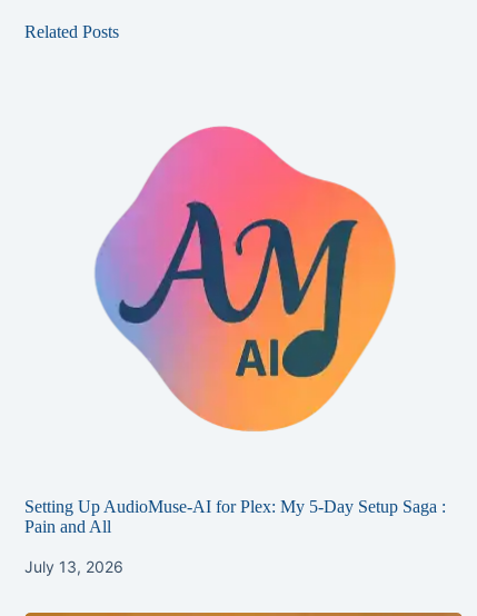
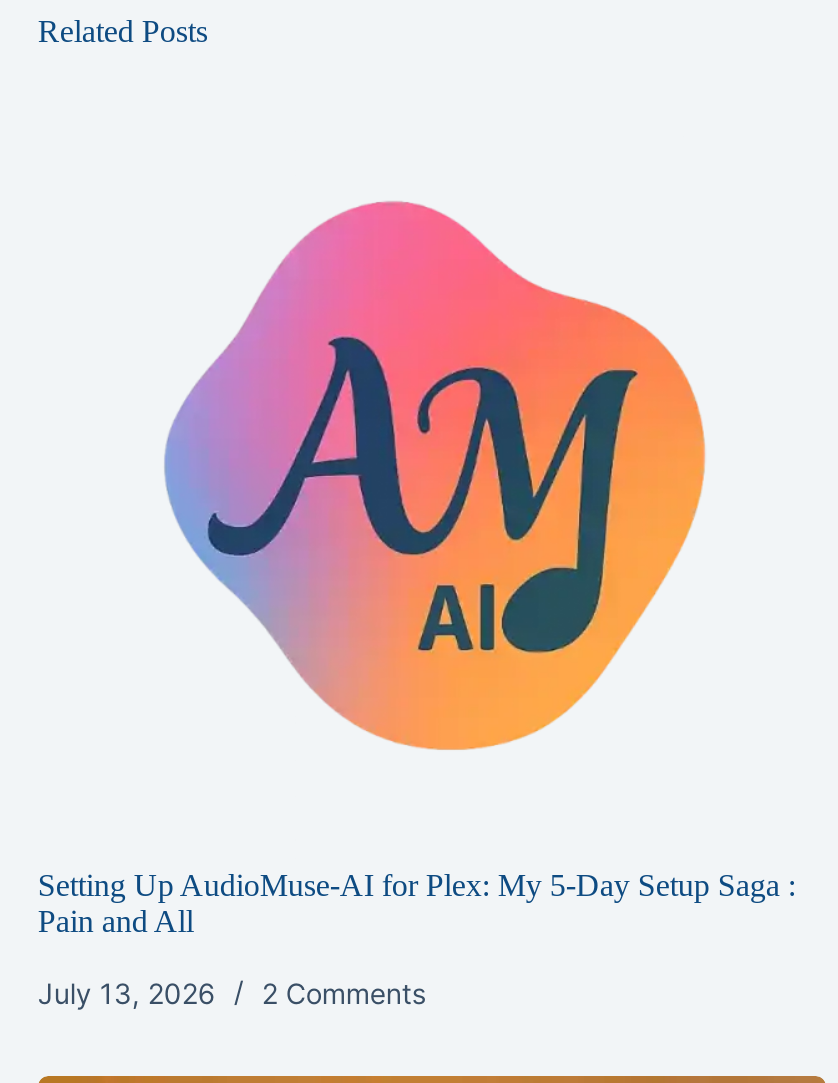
+ 2 Comments
